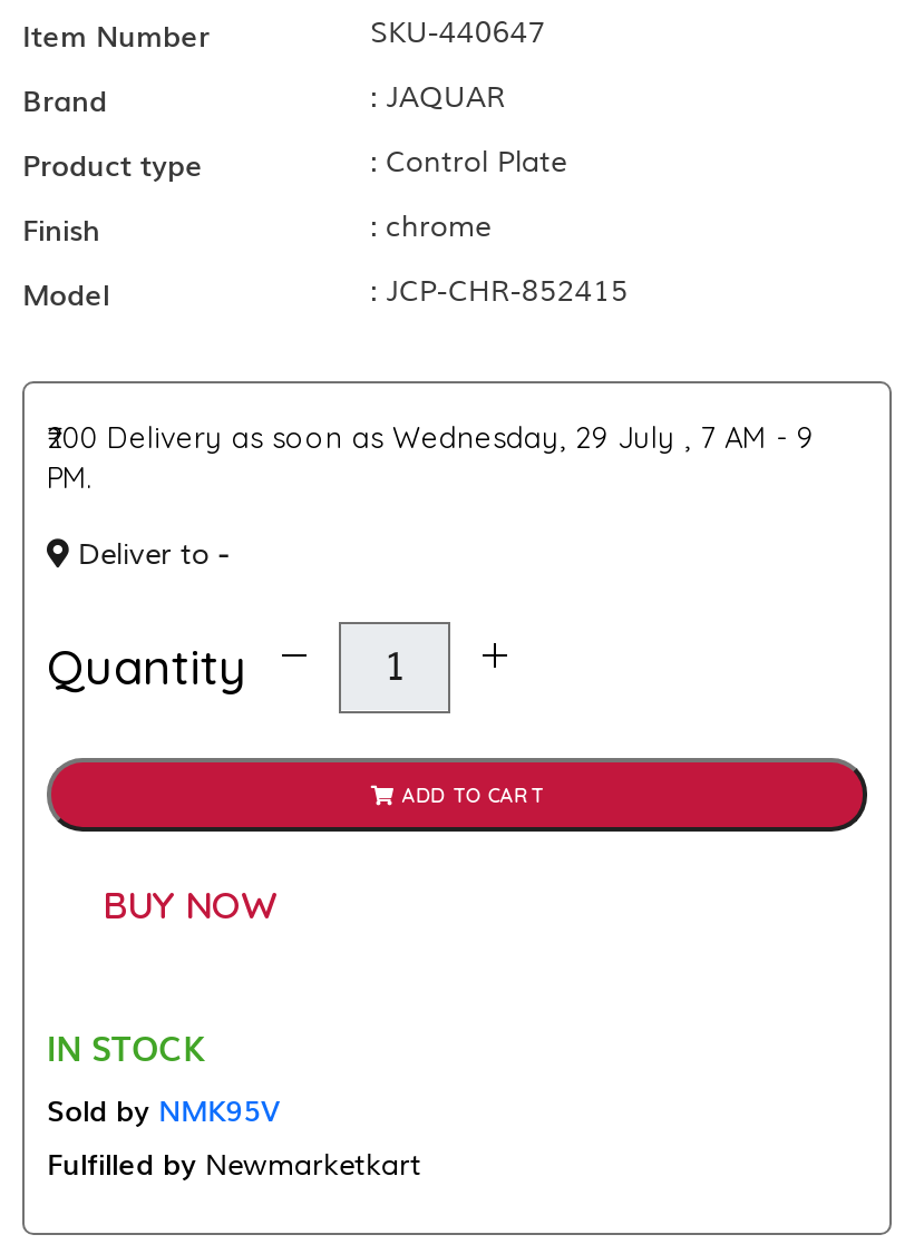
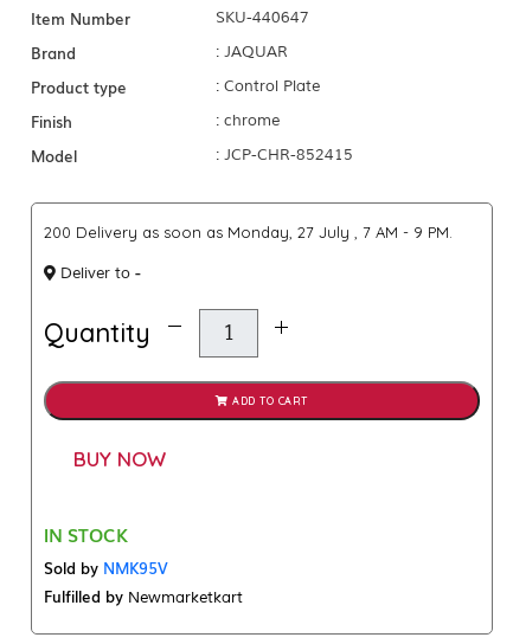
- ₹200 Delivery as soon as Wednesday, 29 July , 7 AM - 9
- PM.
+ ₹200 Delivery as soon as Monday, 27 July , 7 AM - 9 PM.
